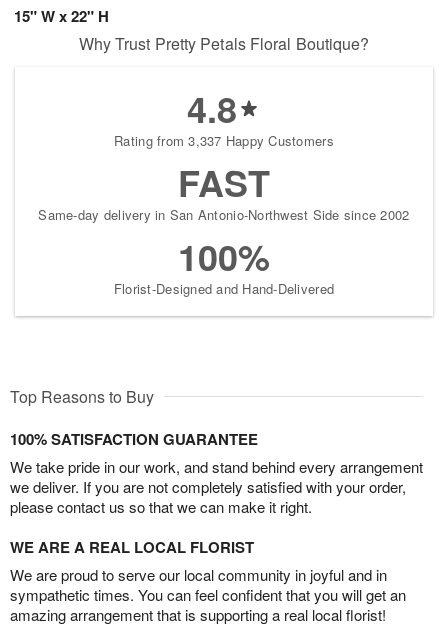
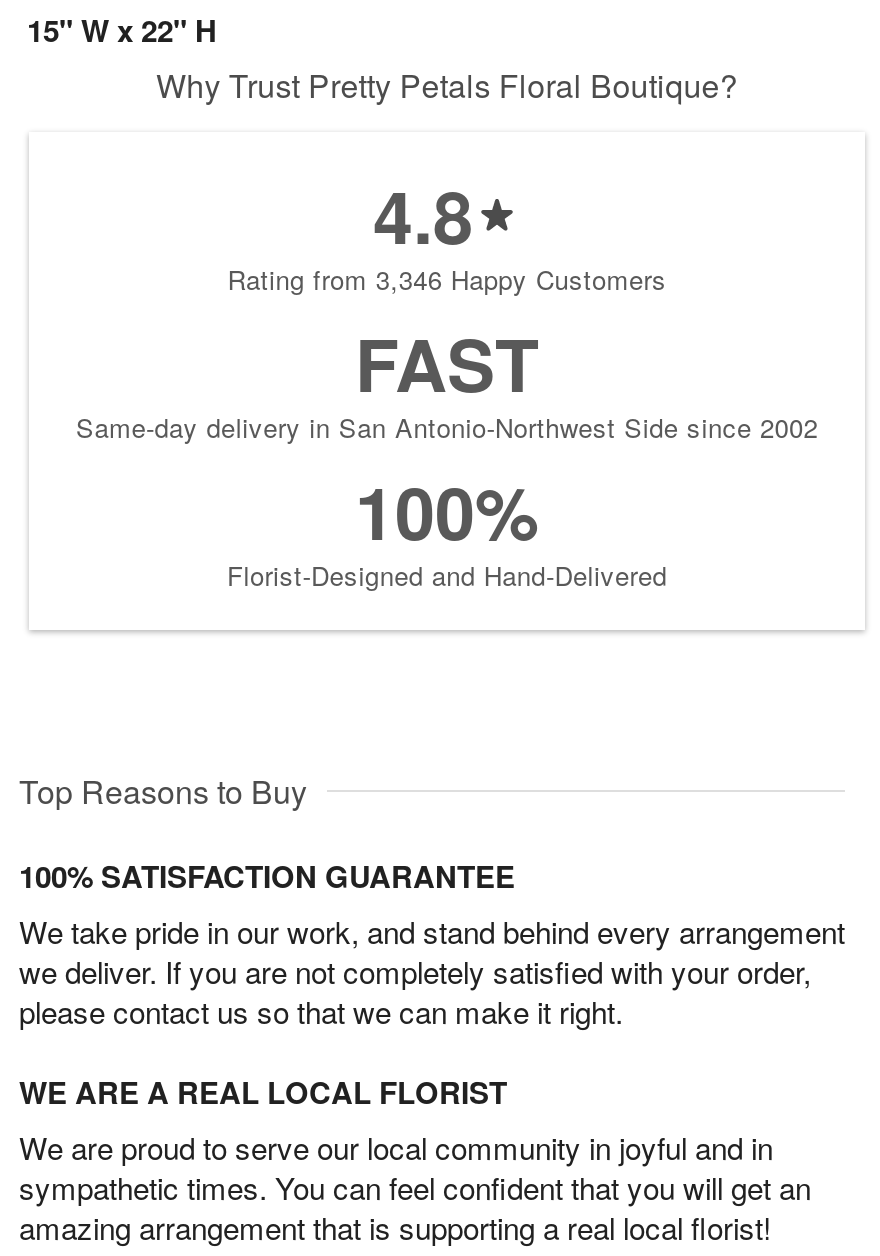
- Rating from 3,337 Happy Customers
+ Rating from 3,346 Happy Customers
